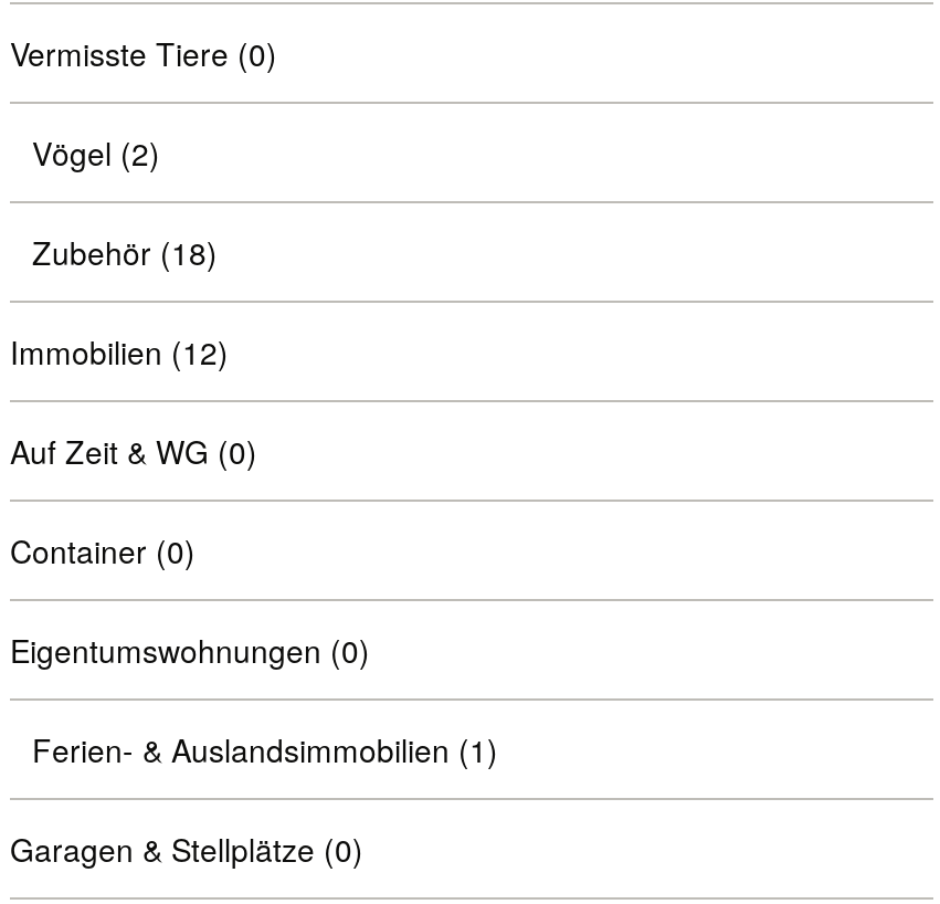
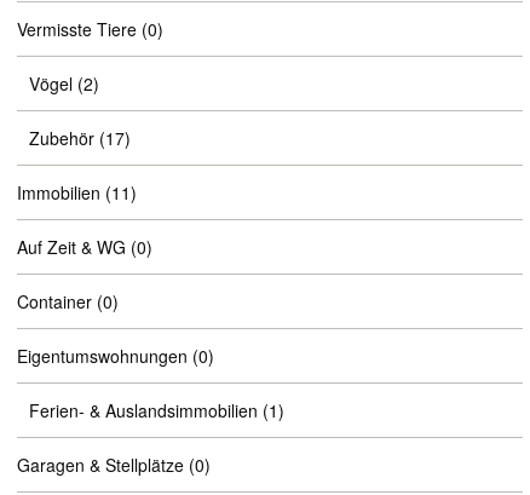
- Zubehör (18)
+ Zubehör (17)

- Immobilien (12)
+ Immobilien (11)
